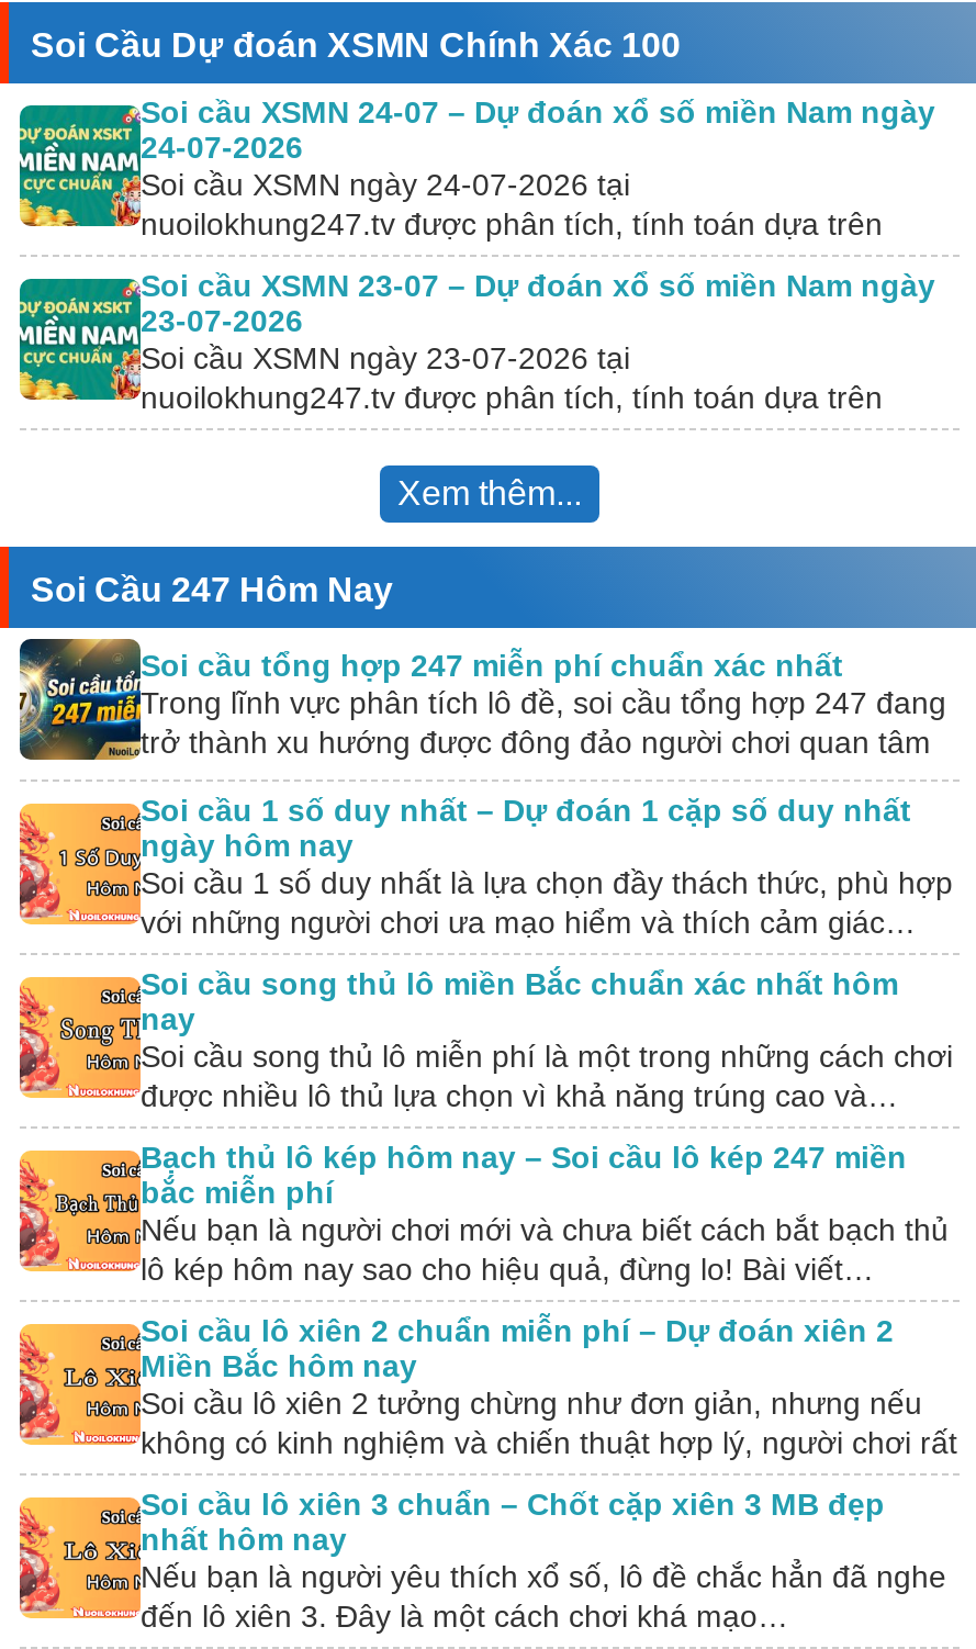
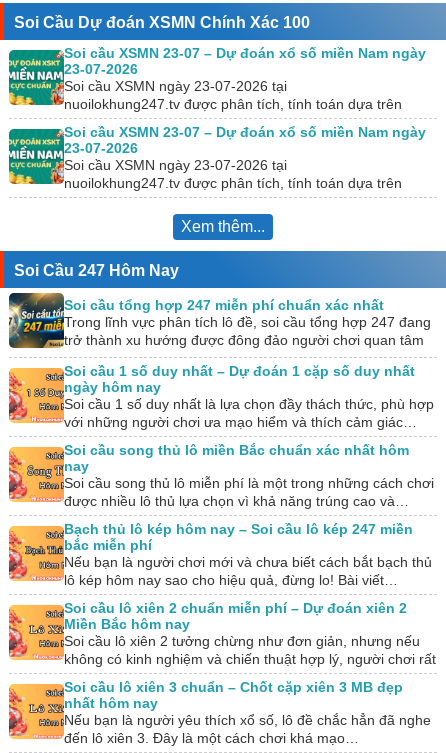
- Soi cầu XSMN 24-07 – Dự đoán xổ số miền Nam ngày
+ Soi cầu XSMN 23-07 – Dự đoán xổ số miền Nam ngày

- 24-07-2026
+ 23-07-2026

- Soi cầu XSMN ngày 24-07-2026 tại
+ Soi cầu XSMN ngày 23-07-2026 tại
